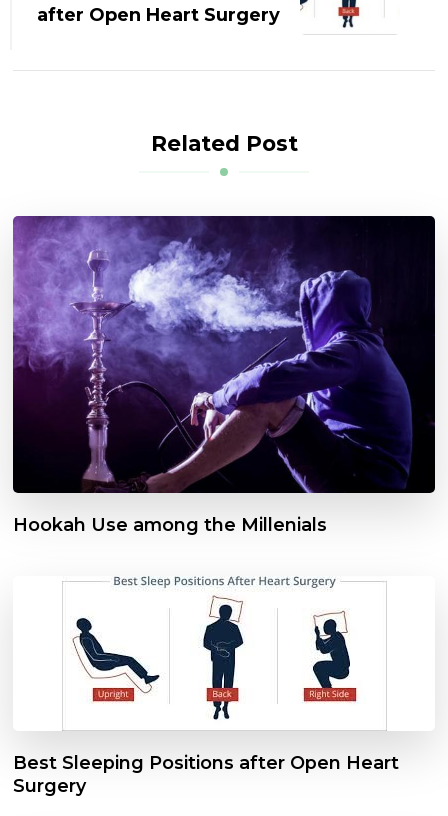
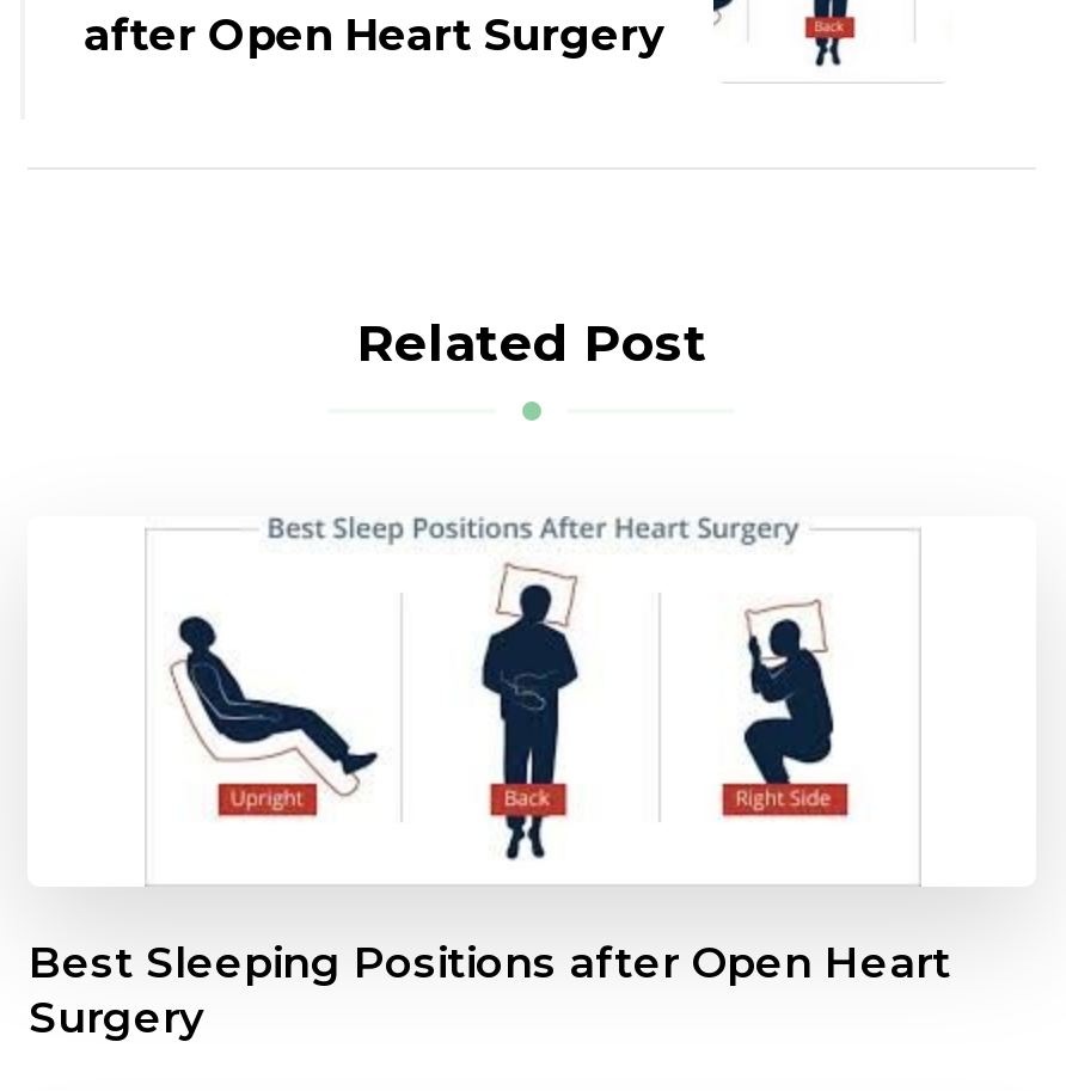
- [image]
- Hookah Use among the Millenials
